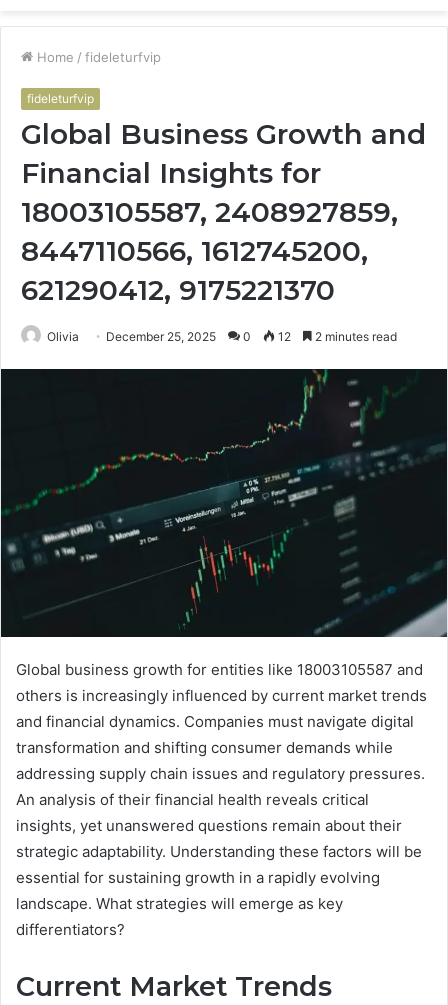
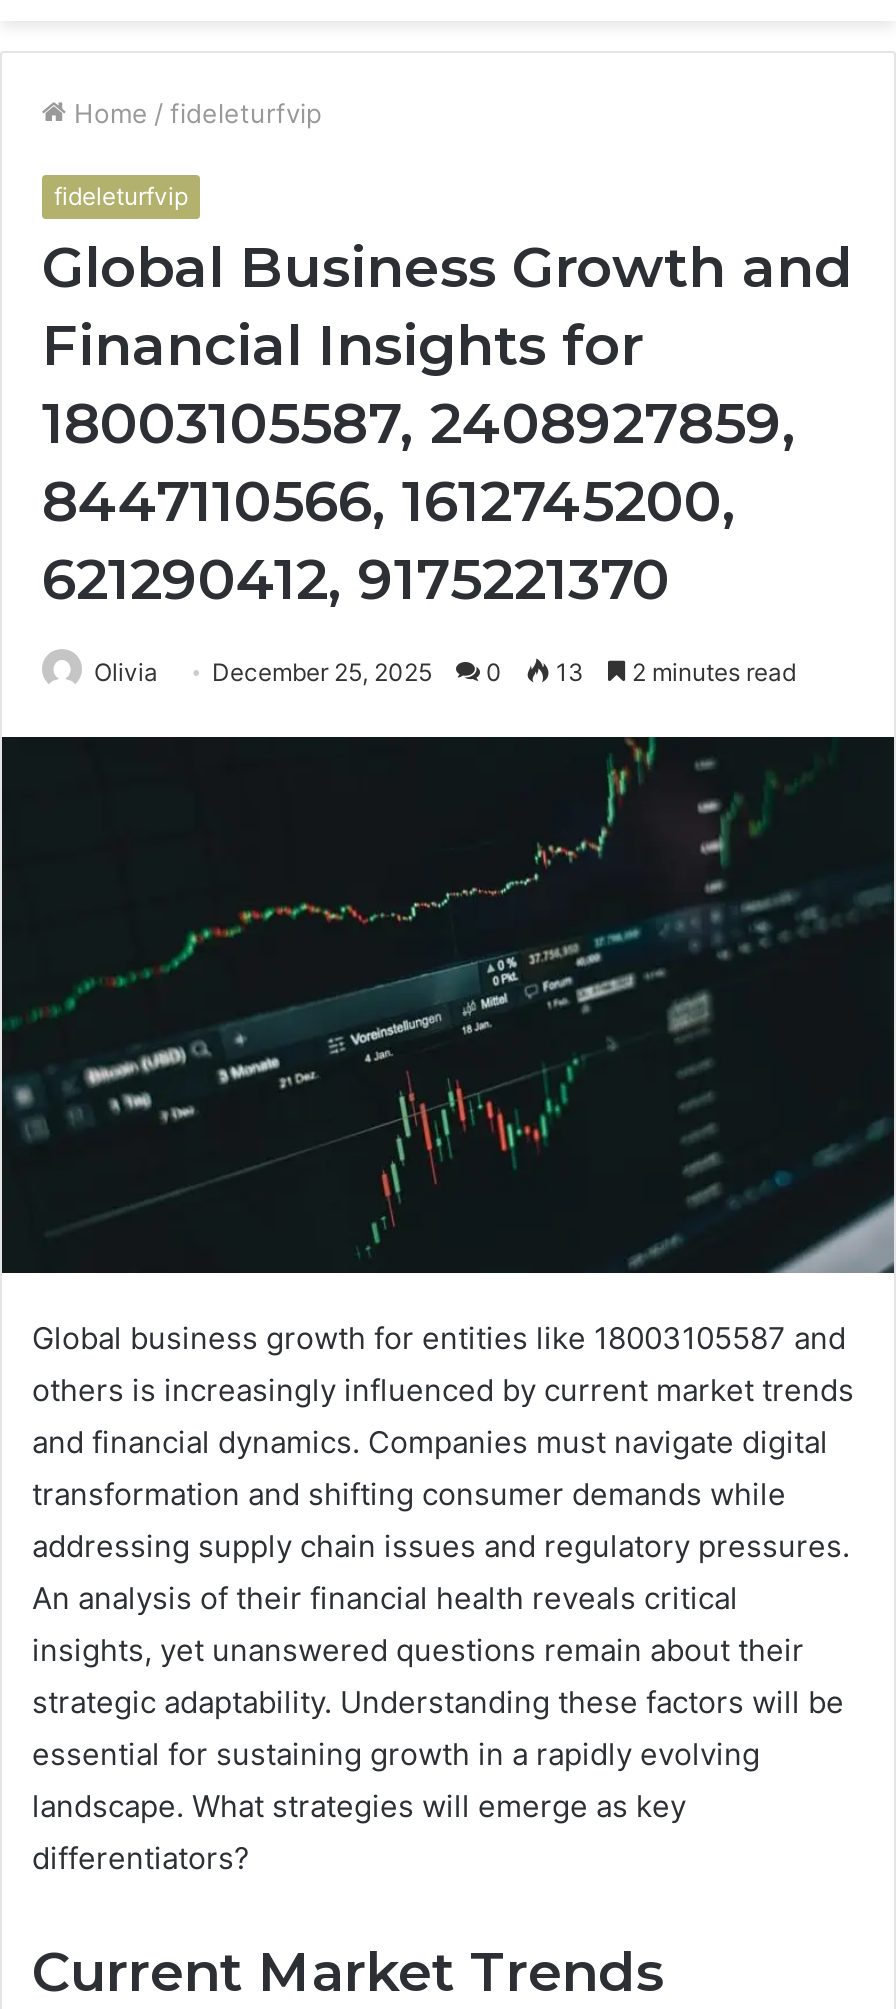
- Olivia December 25, 2025 0 12 2 minutes read
+ Olivia December 25, 2025 0 13 2 minutes read
